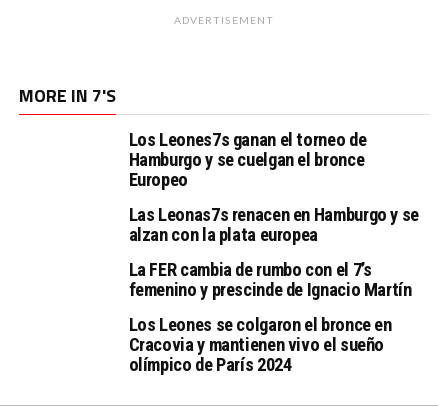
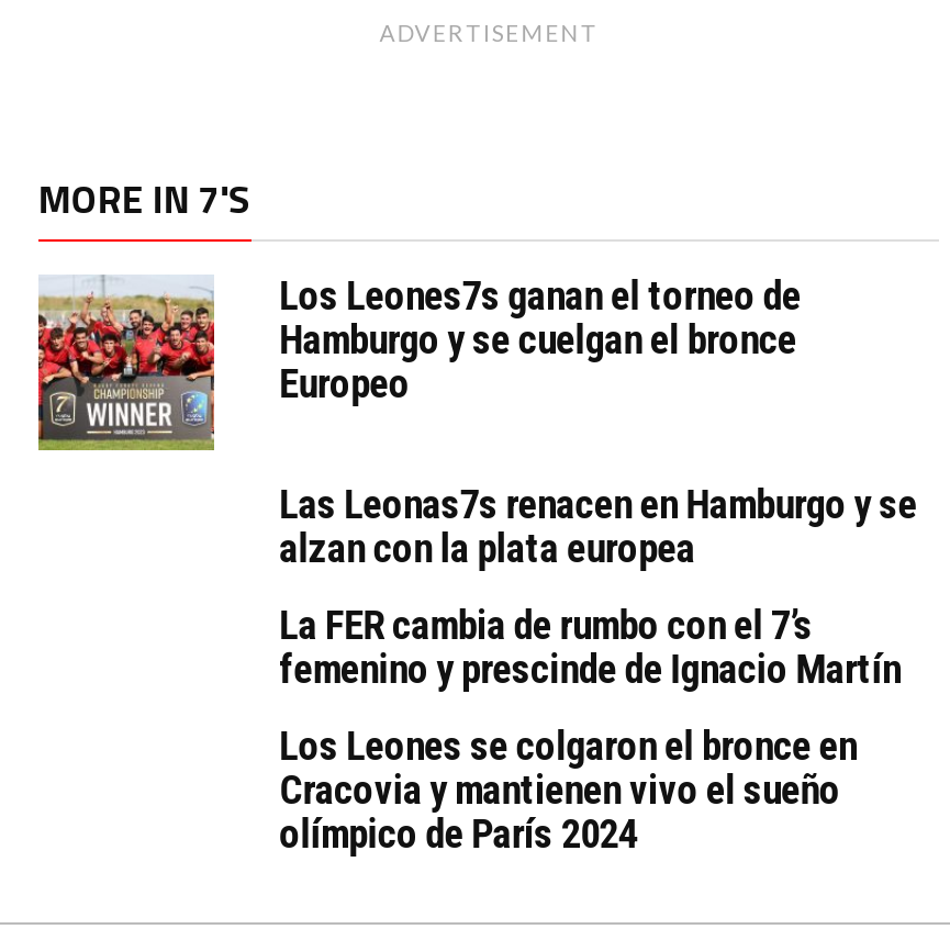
+ [image]
